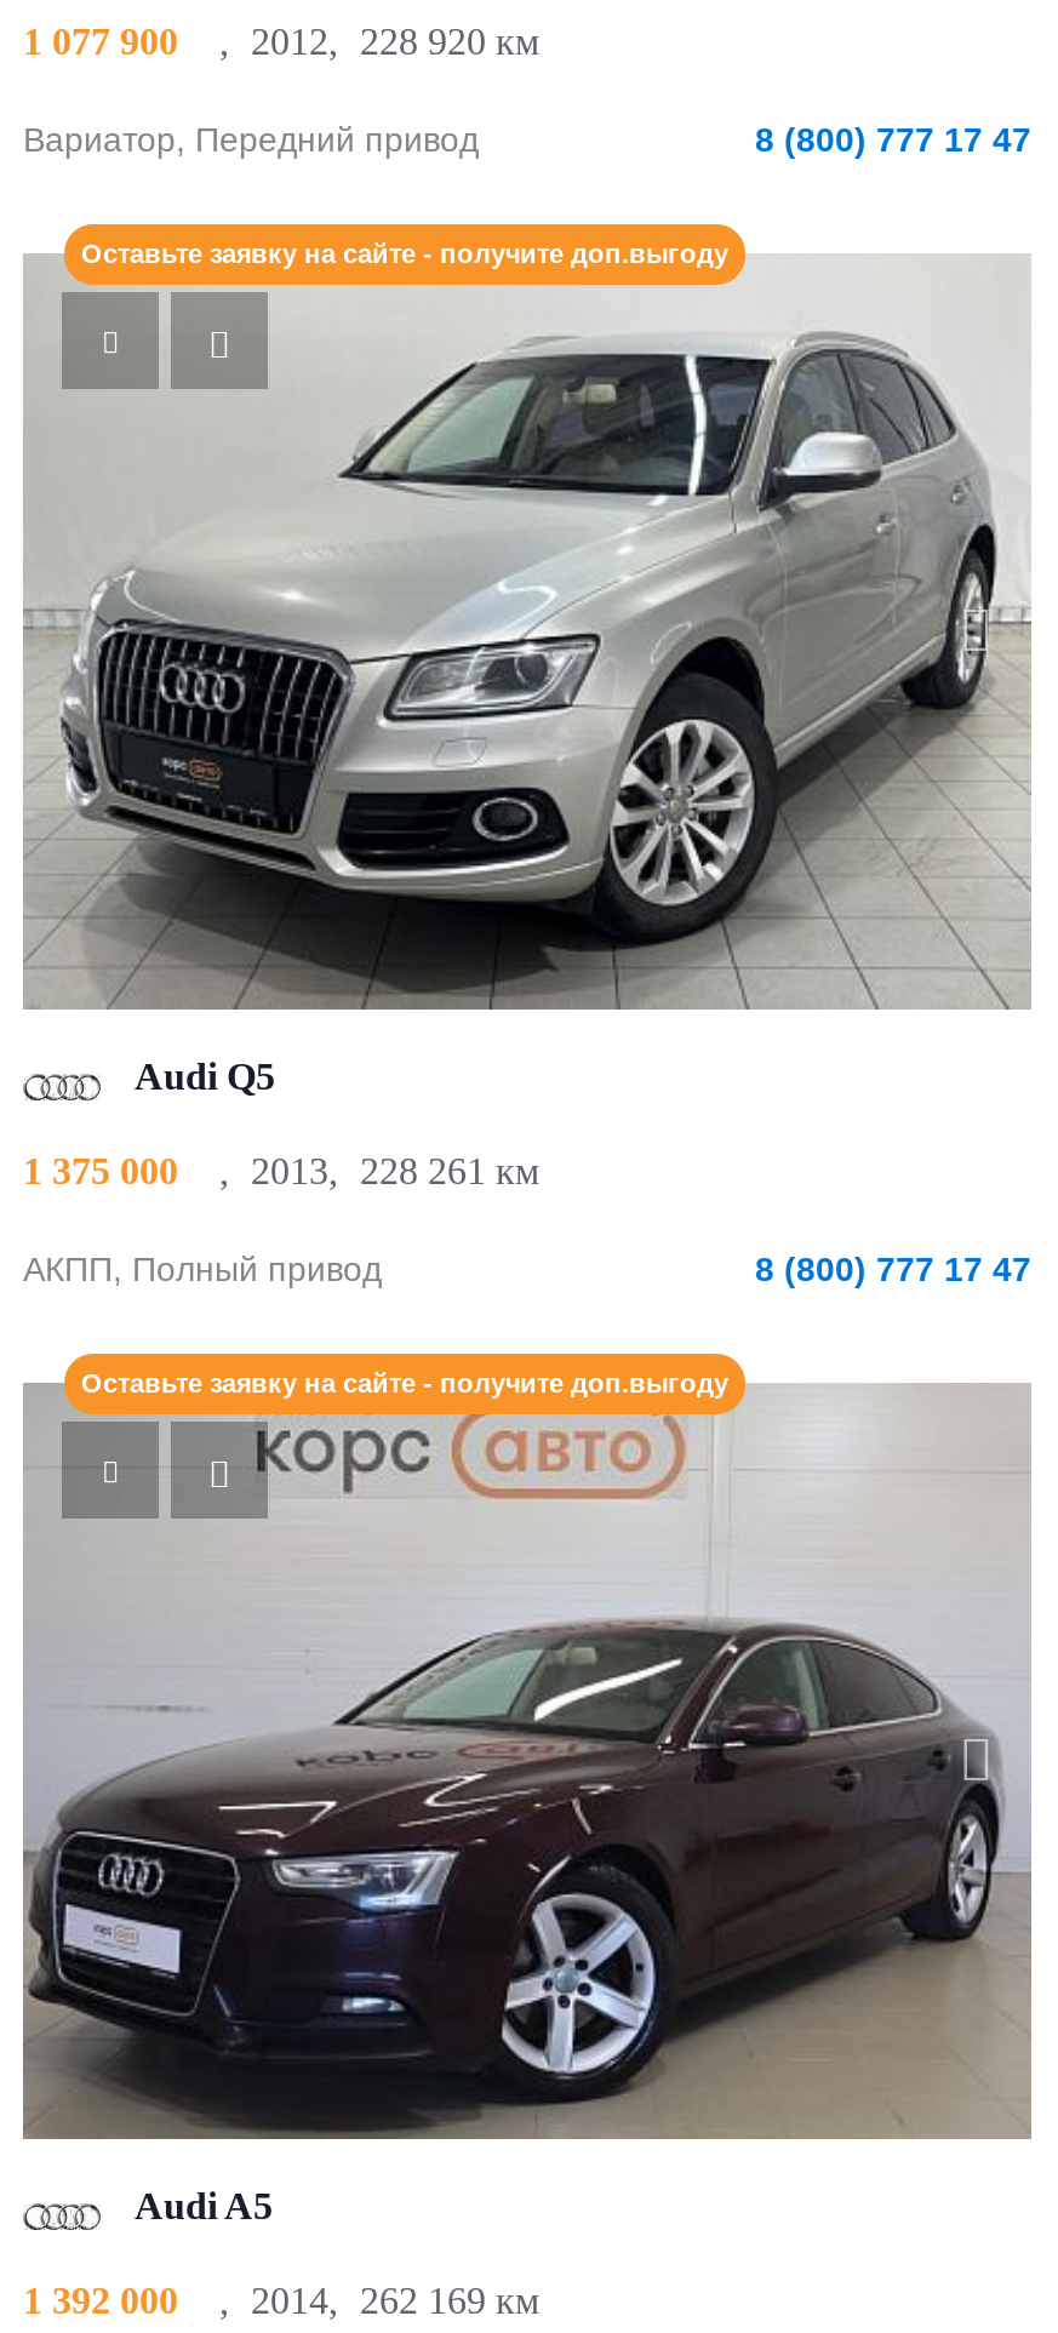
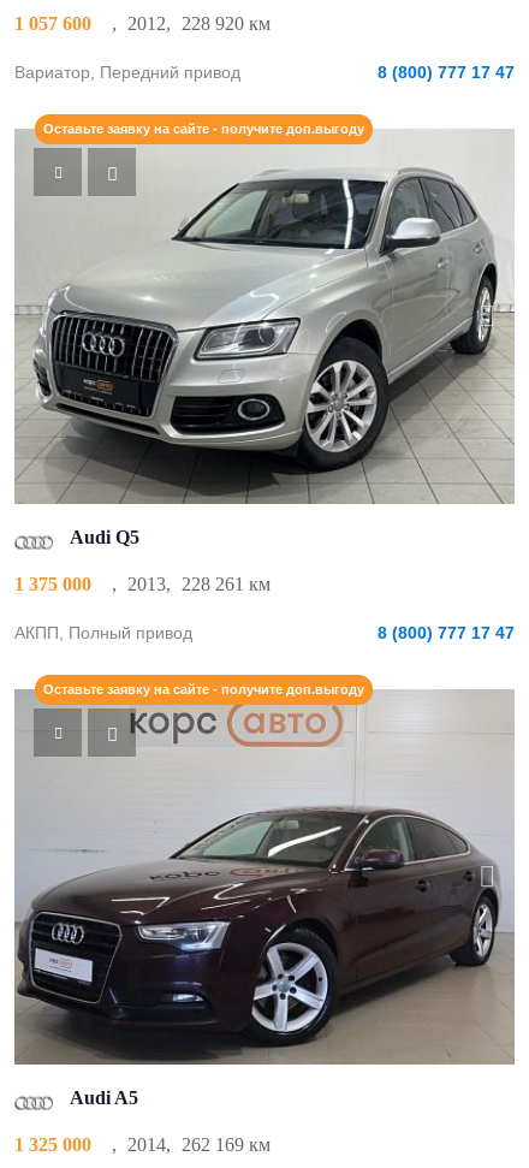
- 1 077 900 , 2012, 228 920 км
+ 1 057 600 , 2012, 228 920 км

- 1 392 000 , 2014, 262 169 км
+ 1 325 000 , 2014, 262 169 км
